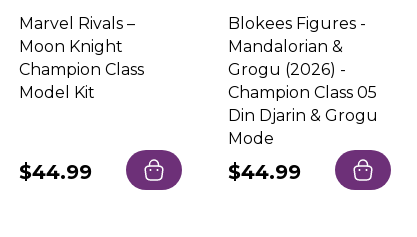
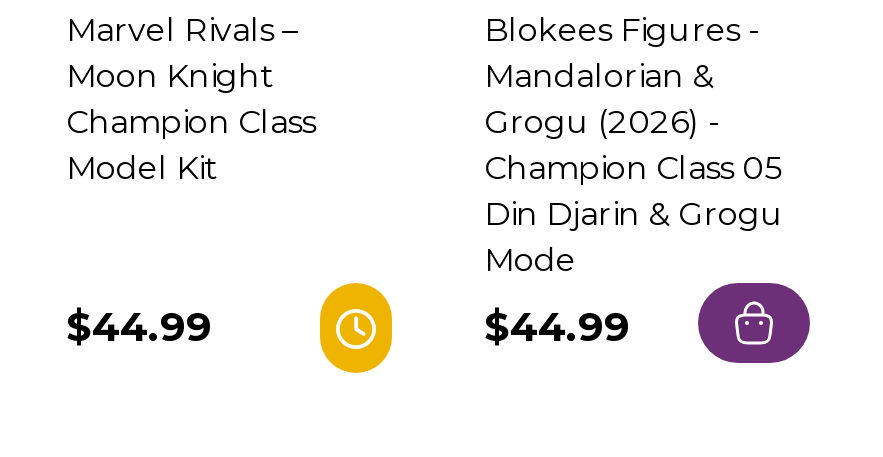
- [image]
+ [image]
